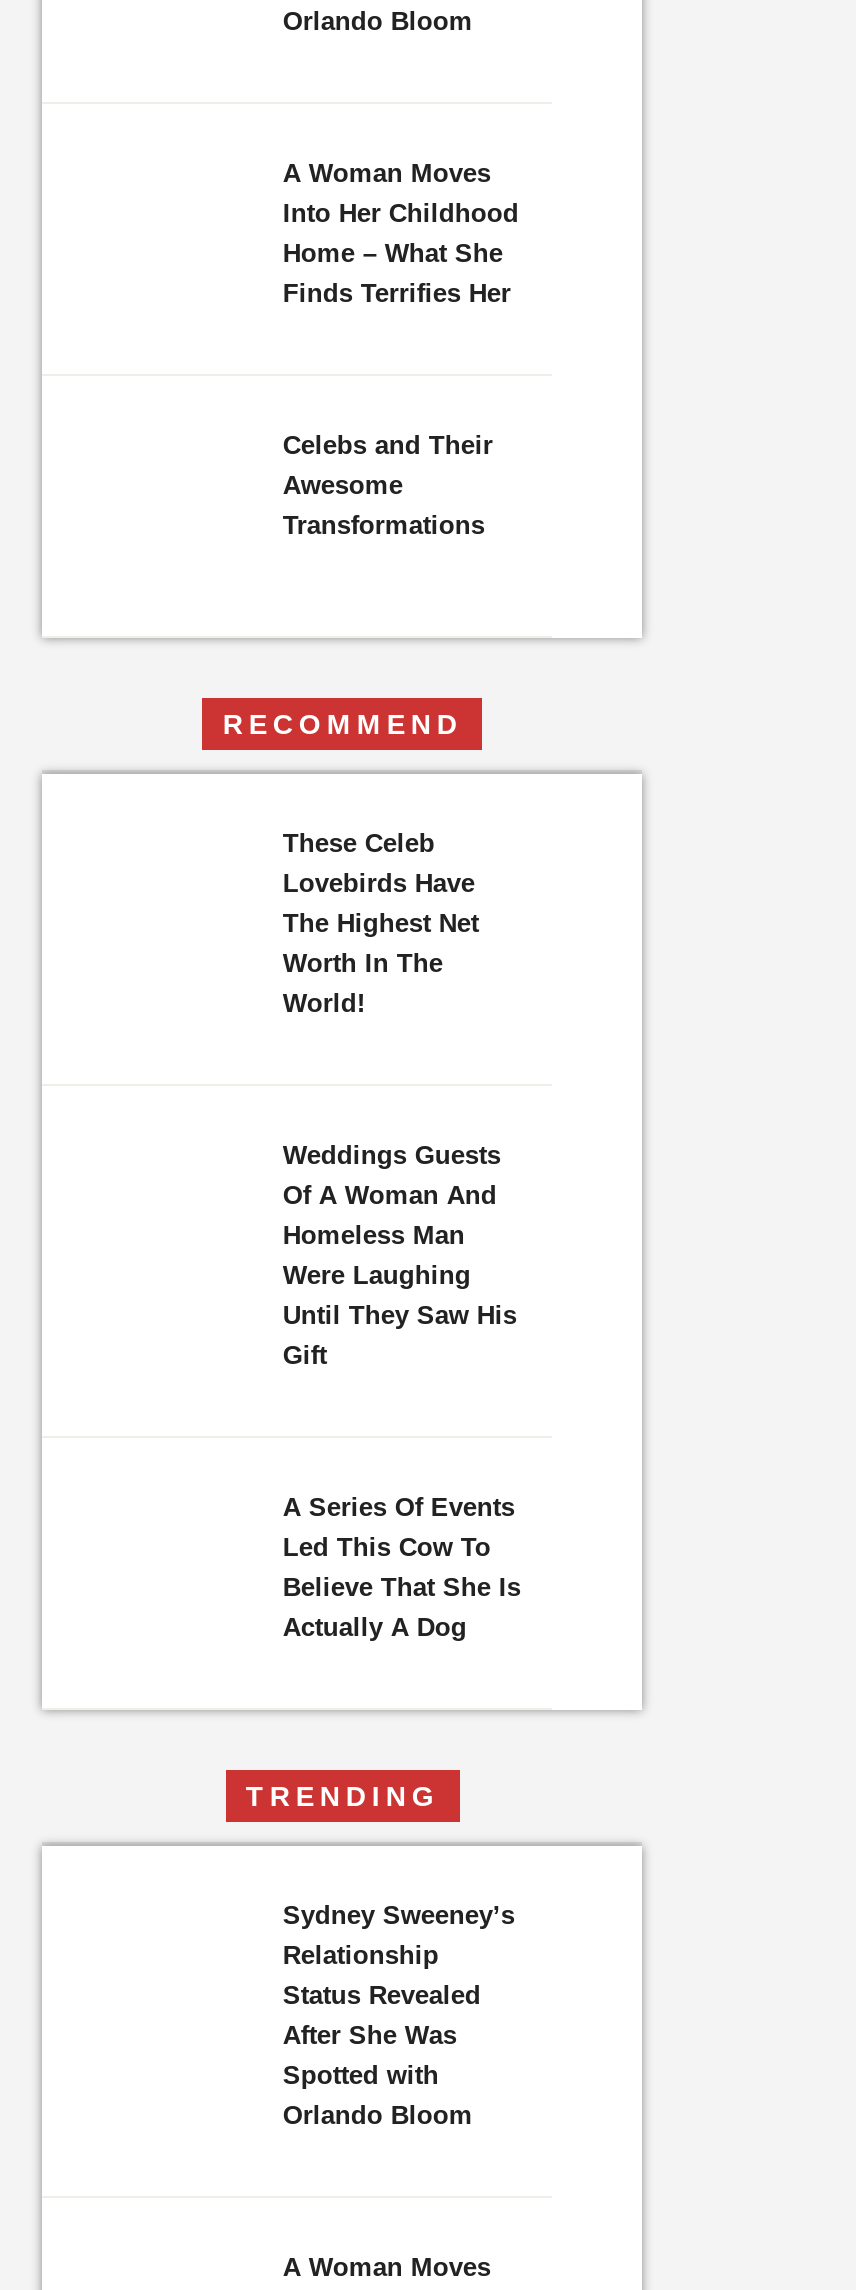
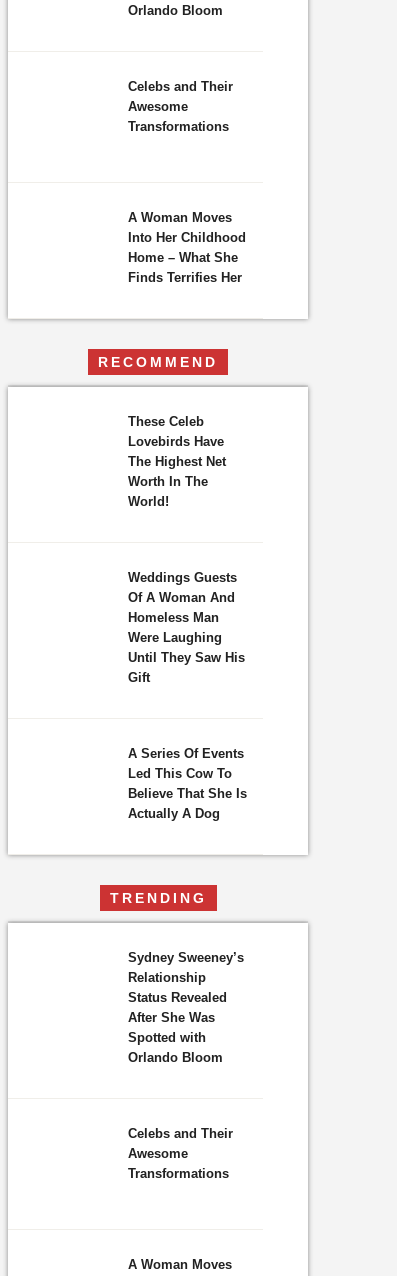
+ Celebs and Their
+ Awesome
+ Transformations

- Celebs and Their
- Awesome
- Transformations

+ Celebs and Their
+ Awesome
+ Transformations
